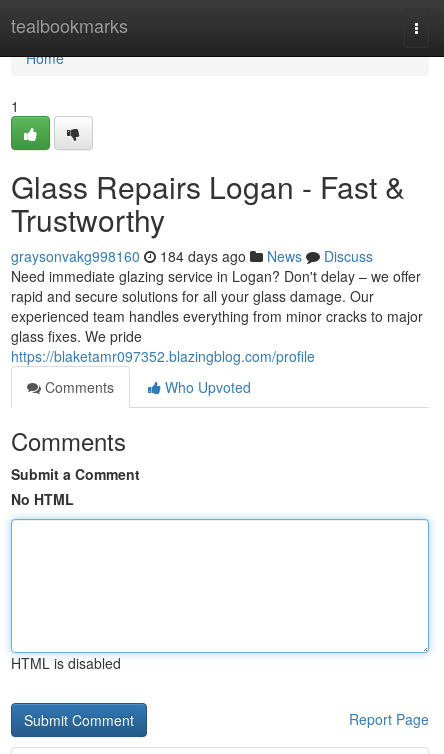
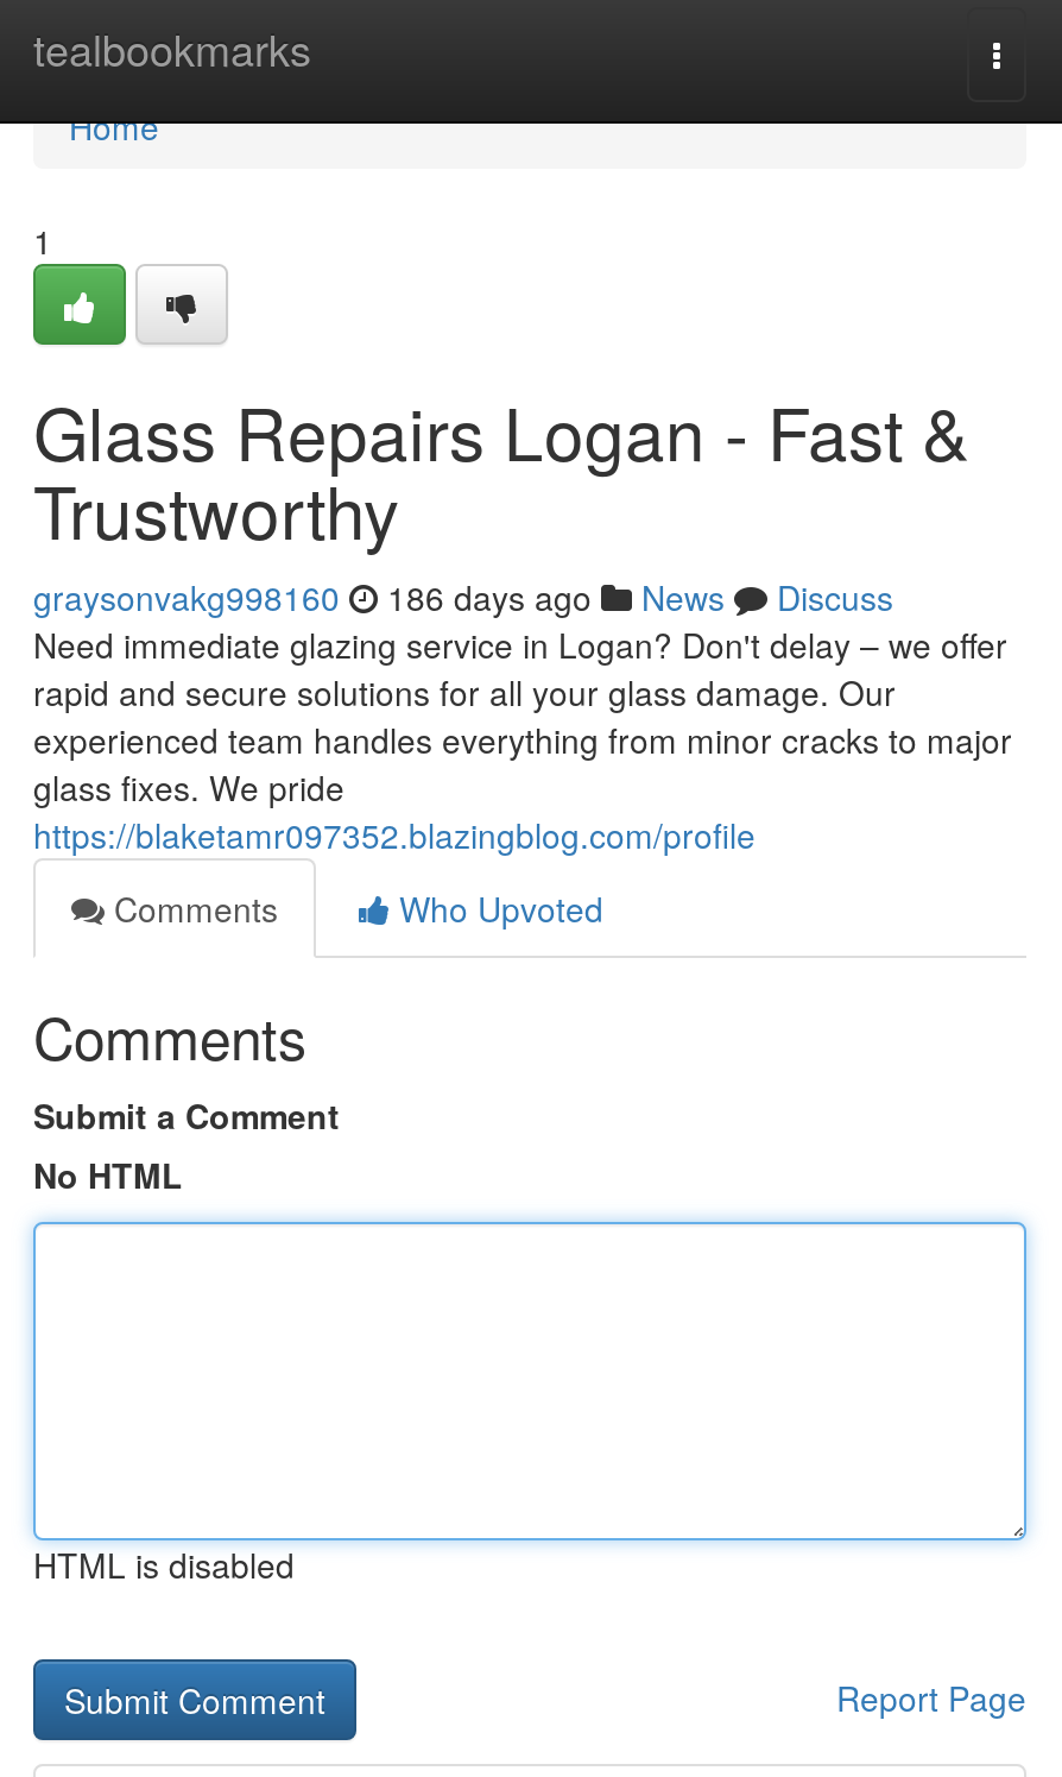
- graysonvakg998160 184 days ago News Discuss
+ graysonvakg998160 186 days ago News Discuss
